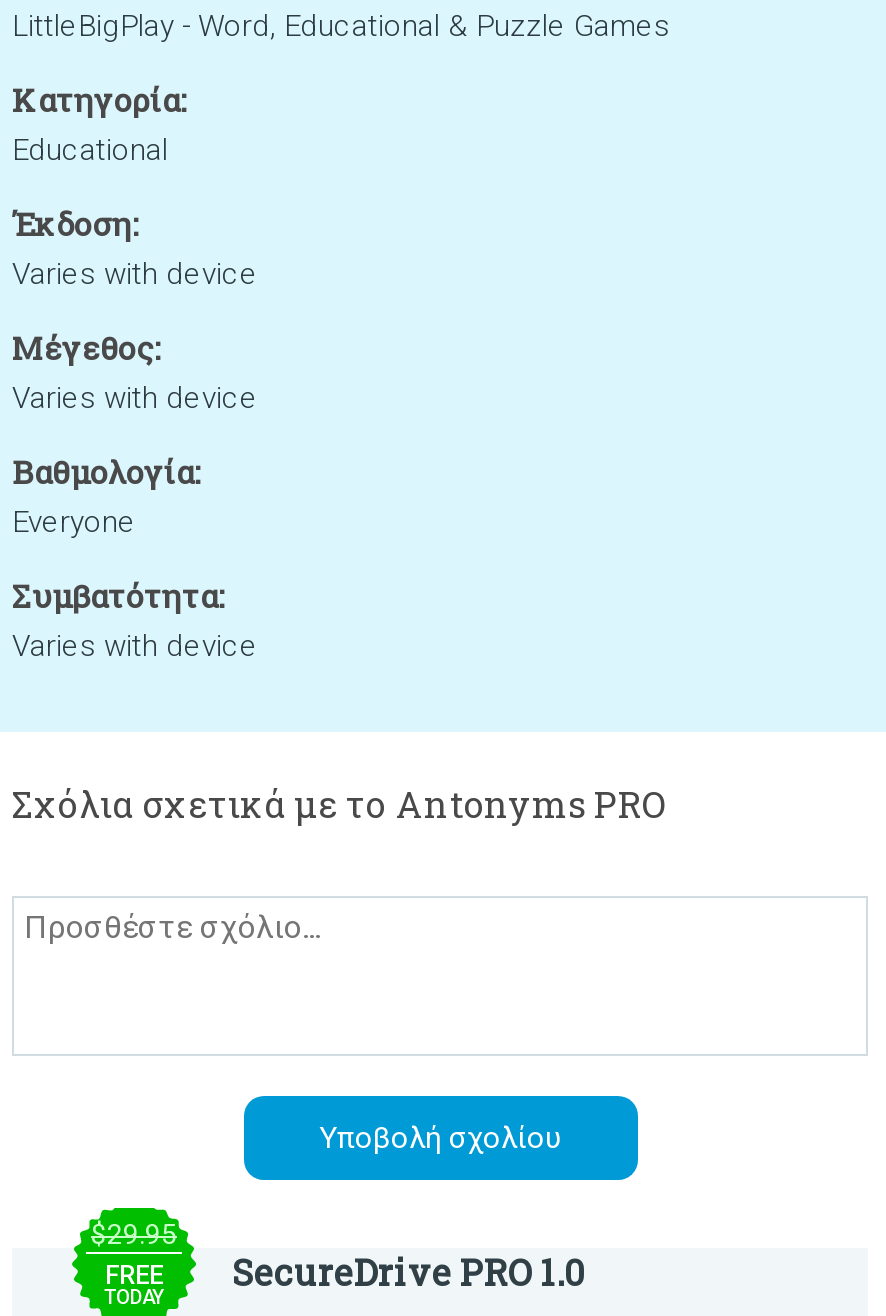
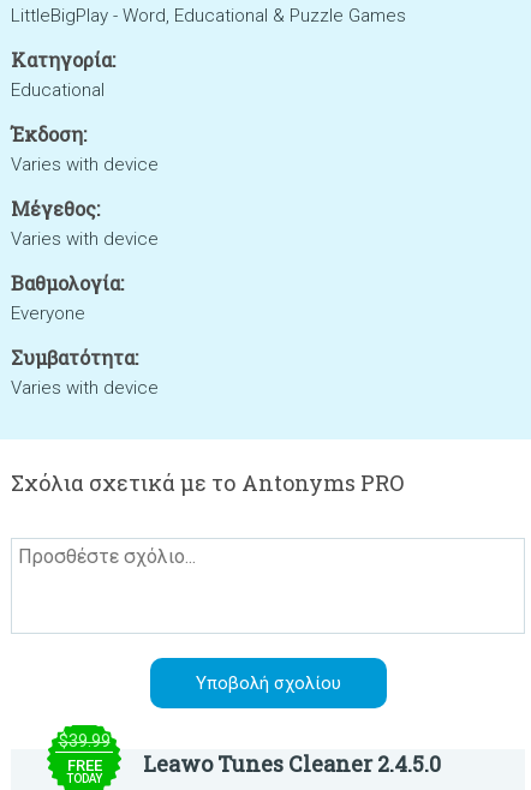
- $29.95
+ $39.99

- SecureDrive PRO 1.0
+ Leawo Tunes Cleaner 2.4.5.0
